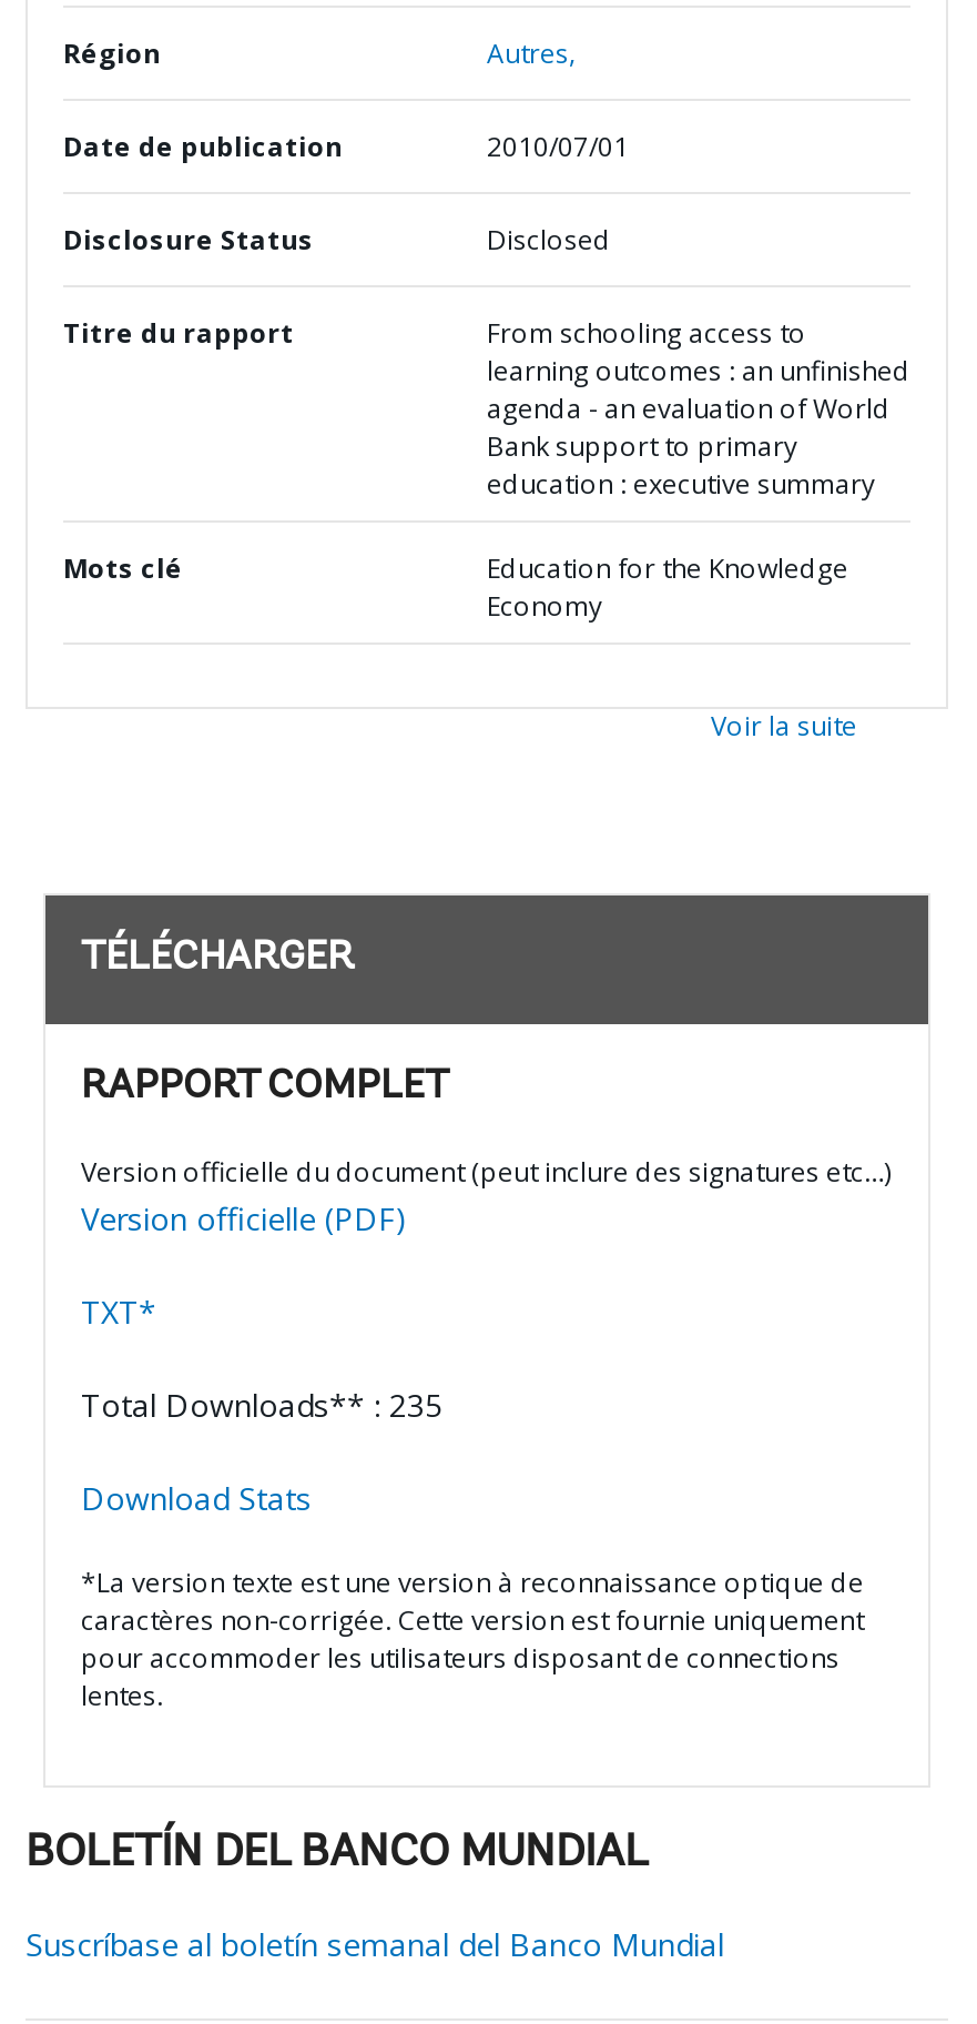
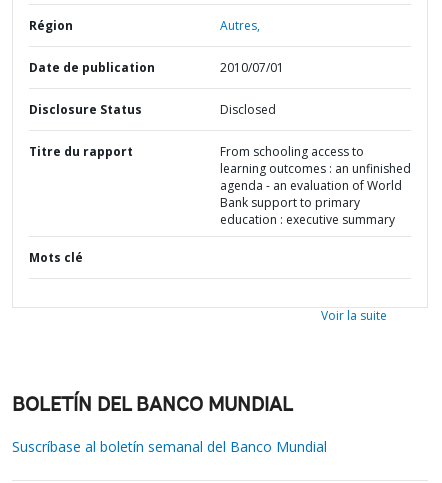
- Education for the Knowledge
- Economy

- TÉLÉCHARGER
- RAPPORT COMPLET
- Version officielle du document (peut inclure des signatures etc…)
- Version officielle (PDF)
- TXT*
- Total Downloads** : 235
- Download Stats
- *La version texte est une version à reconnaissance optique de
- caractères non-corrigée. Cette version est fournie uniquement
- pour accommoder les utilisateurs disposant de connections
- lentes.
